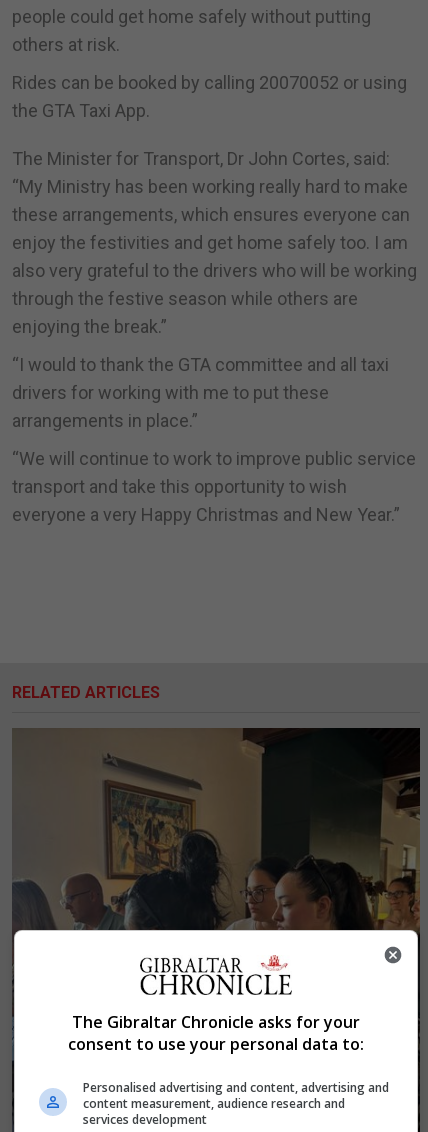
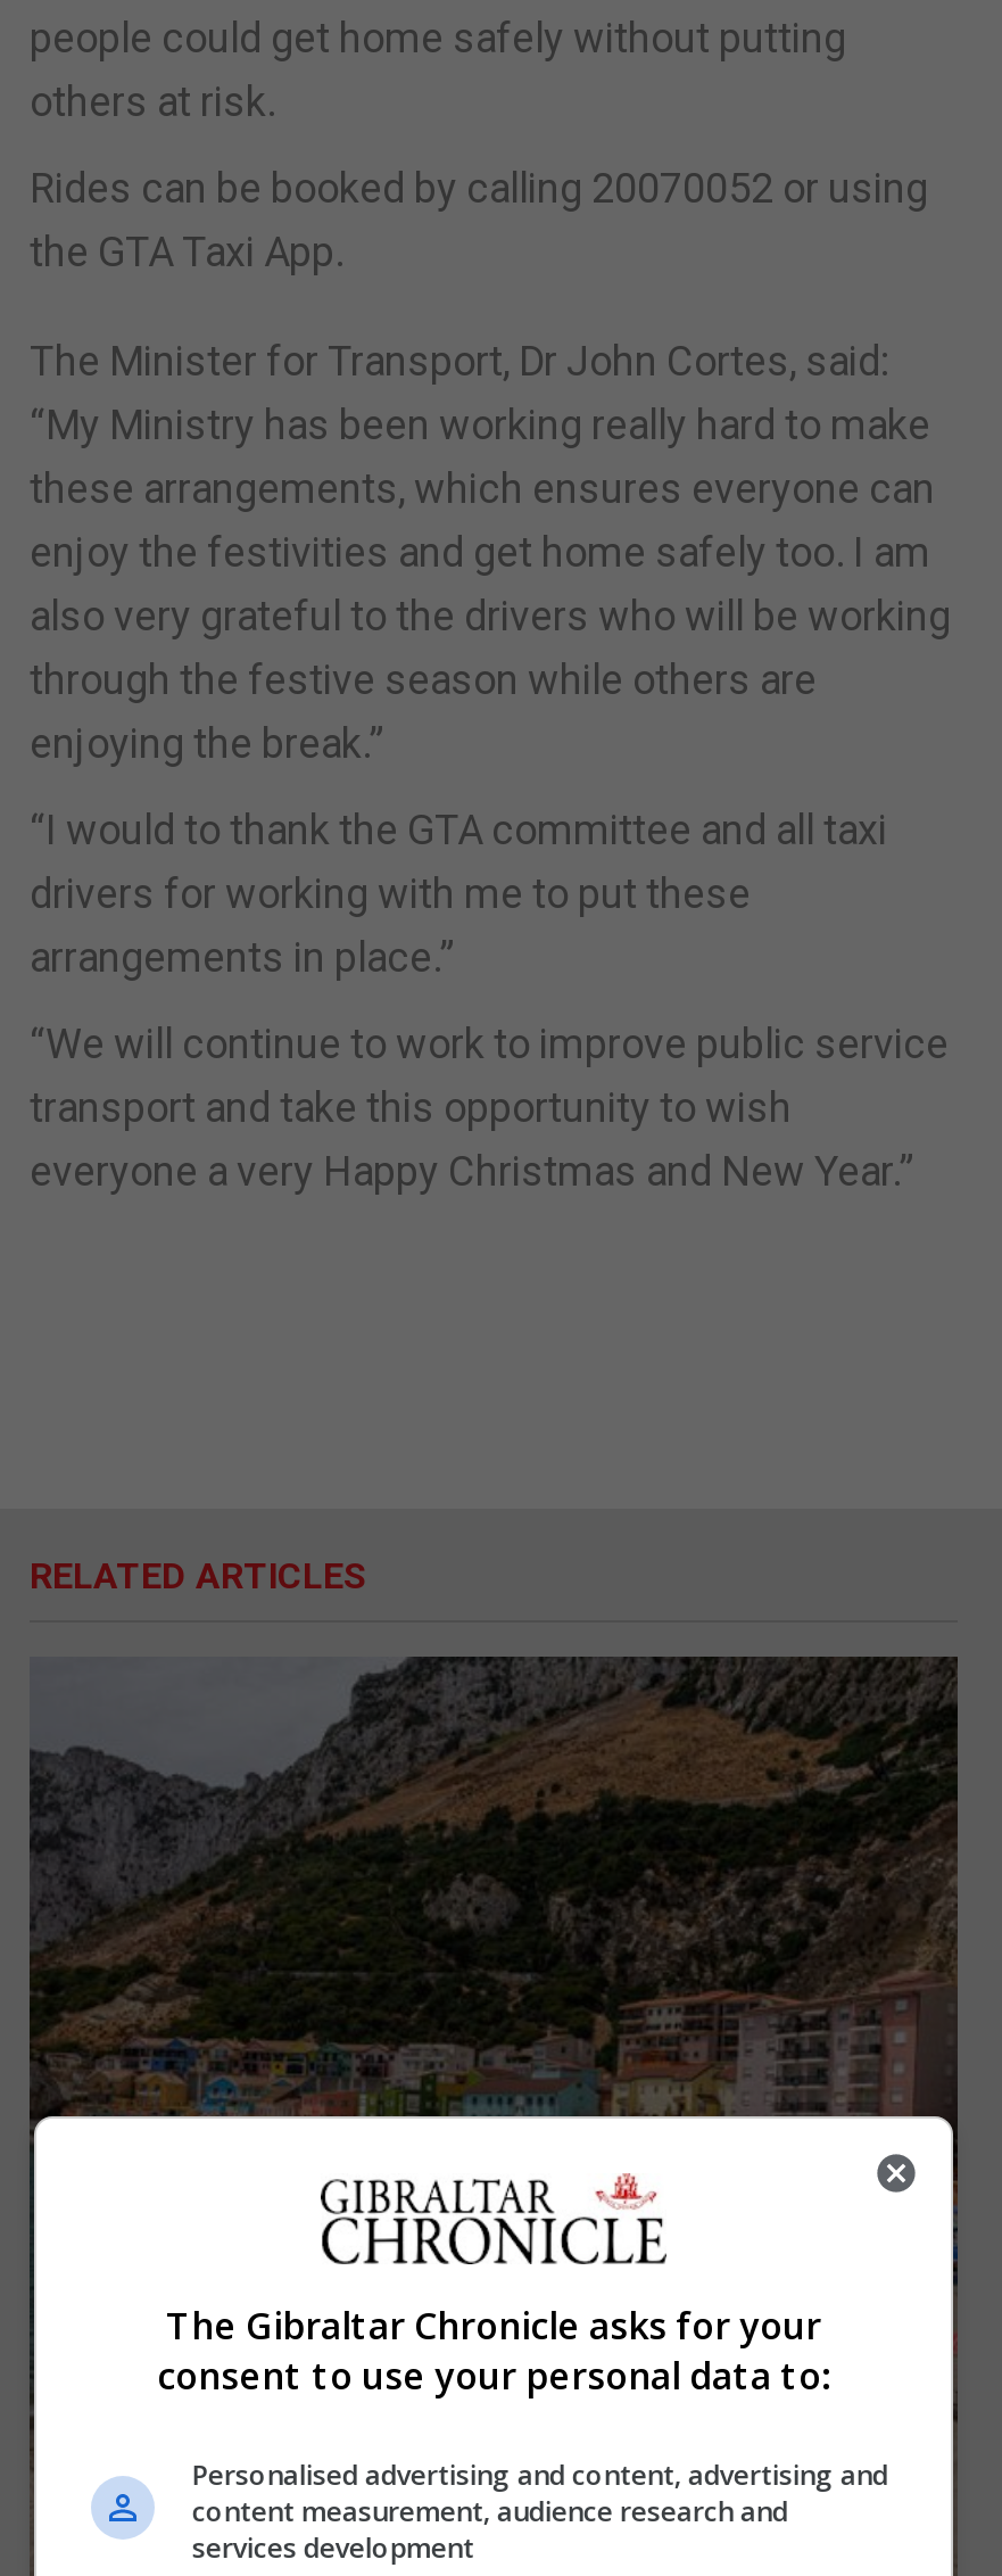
- [image]
+ [image]
